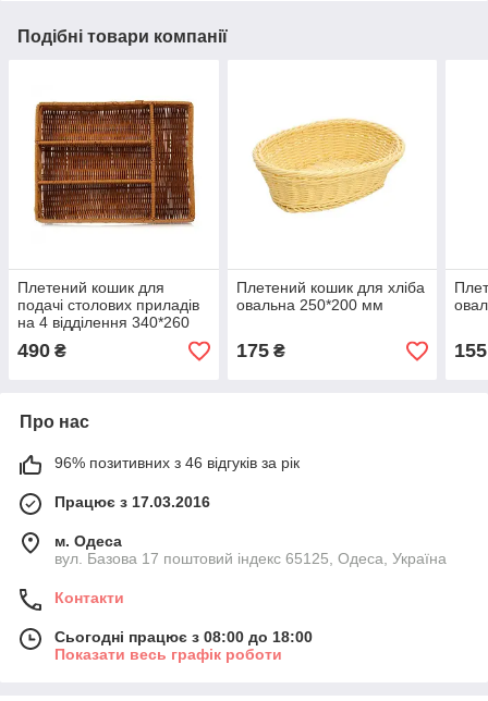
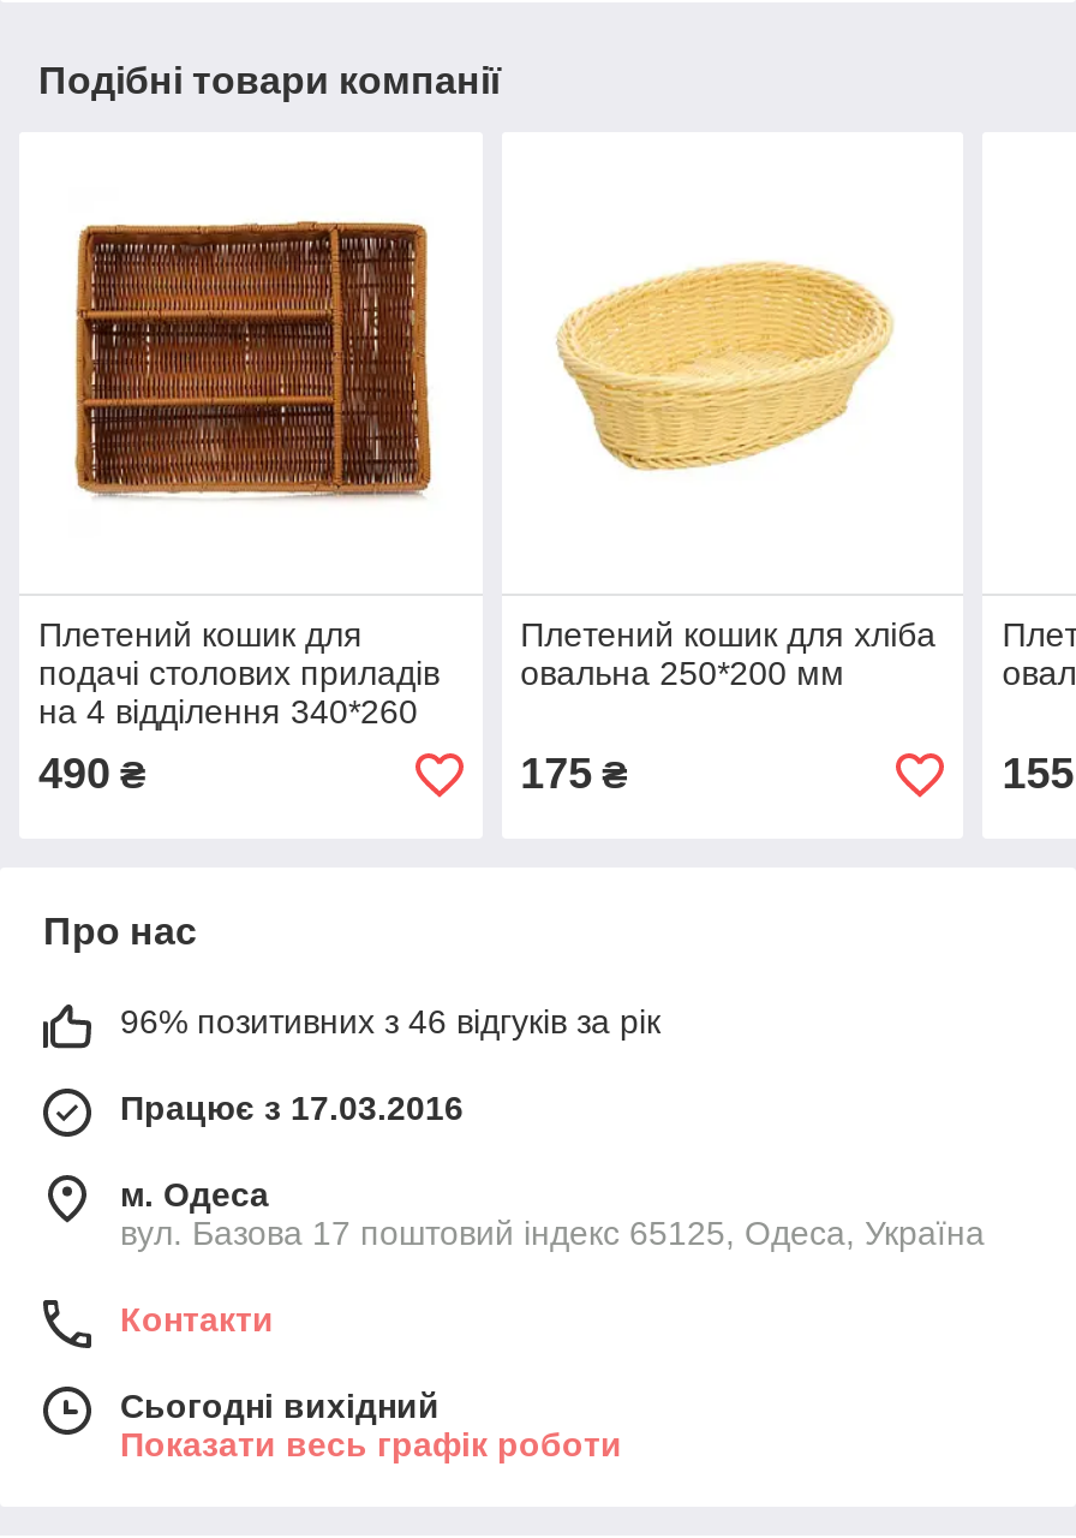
- Сьогодні працює з 08:00 до 18:00
+ Сьогодні вихідний
